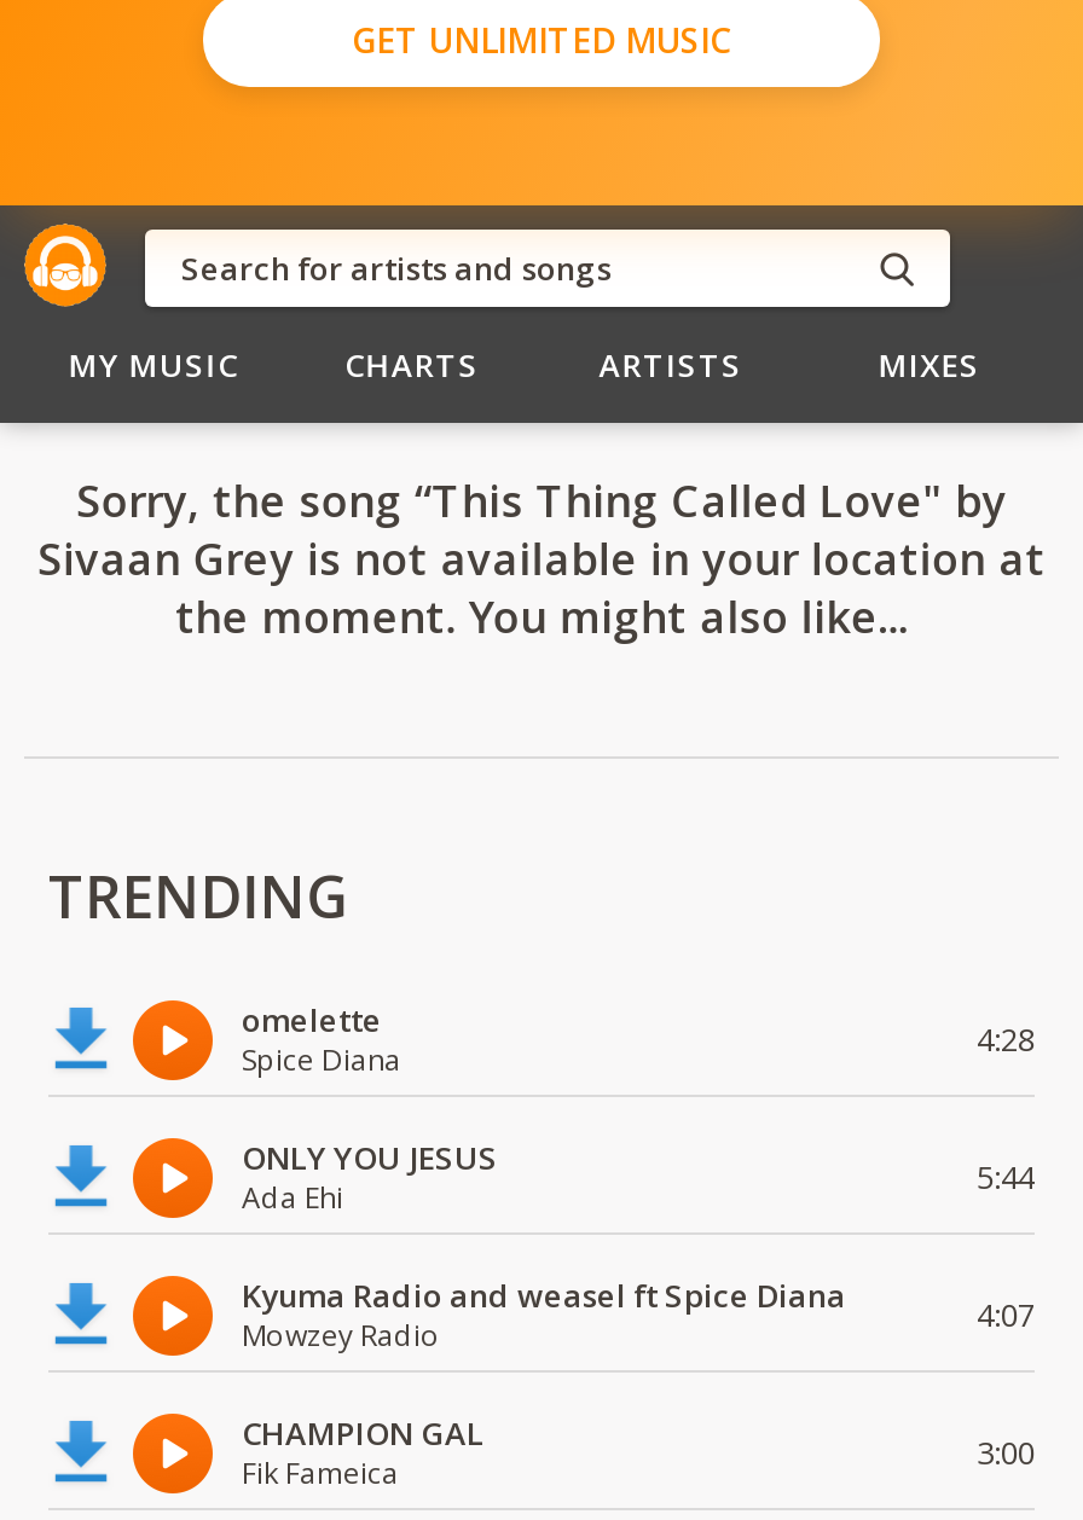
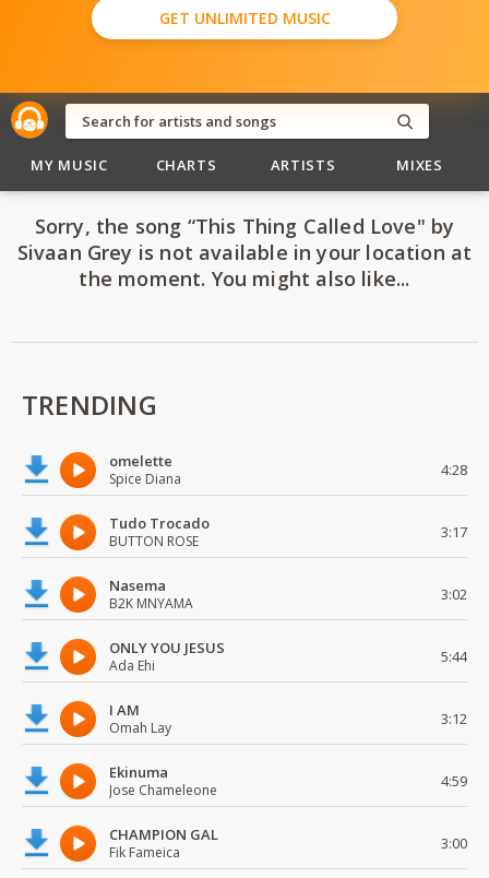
+ Tudo Trocado
+ BUTTON ROSE
+ 3:17
+ Nasema
+ B2K MNYAMA
+ 3:02

- Kyuma Radio and weasel ft Spice Diana
- Mowzey Radio
- 4:07
+ I AM
+ Omah Lay
+ 3:12
+ Ekinuma
+ Jose Chameleone
+ 4:59
